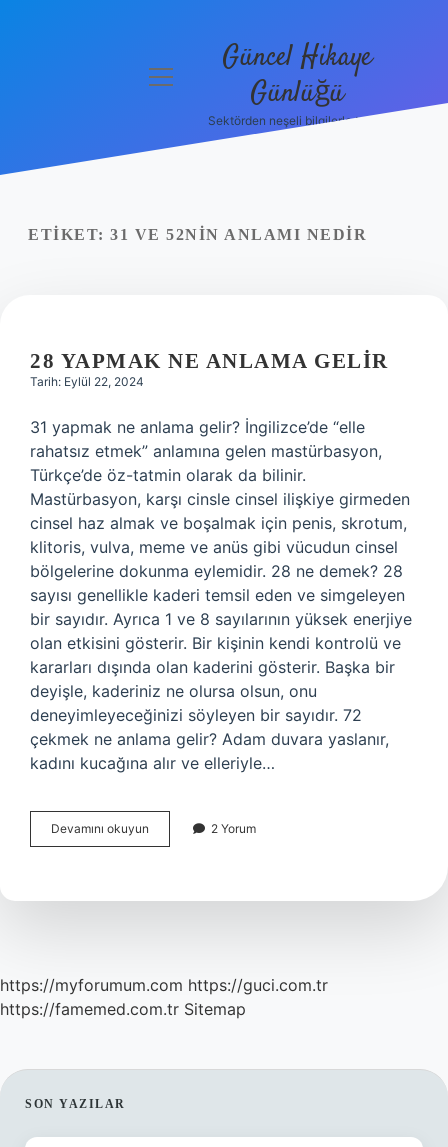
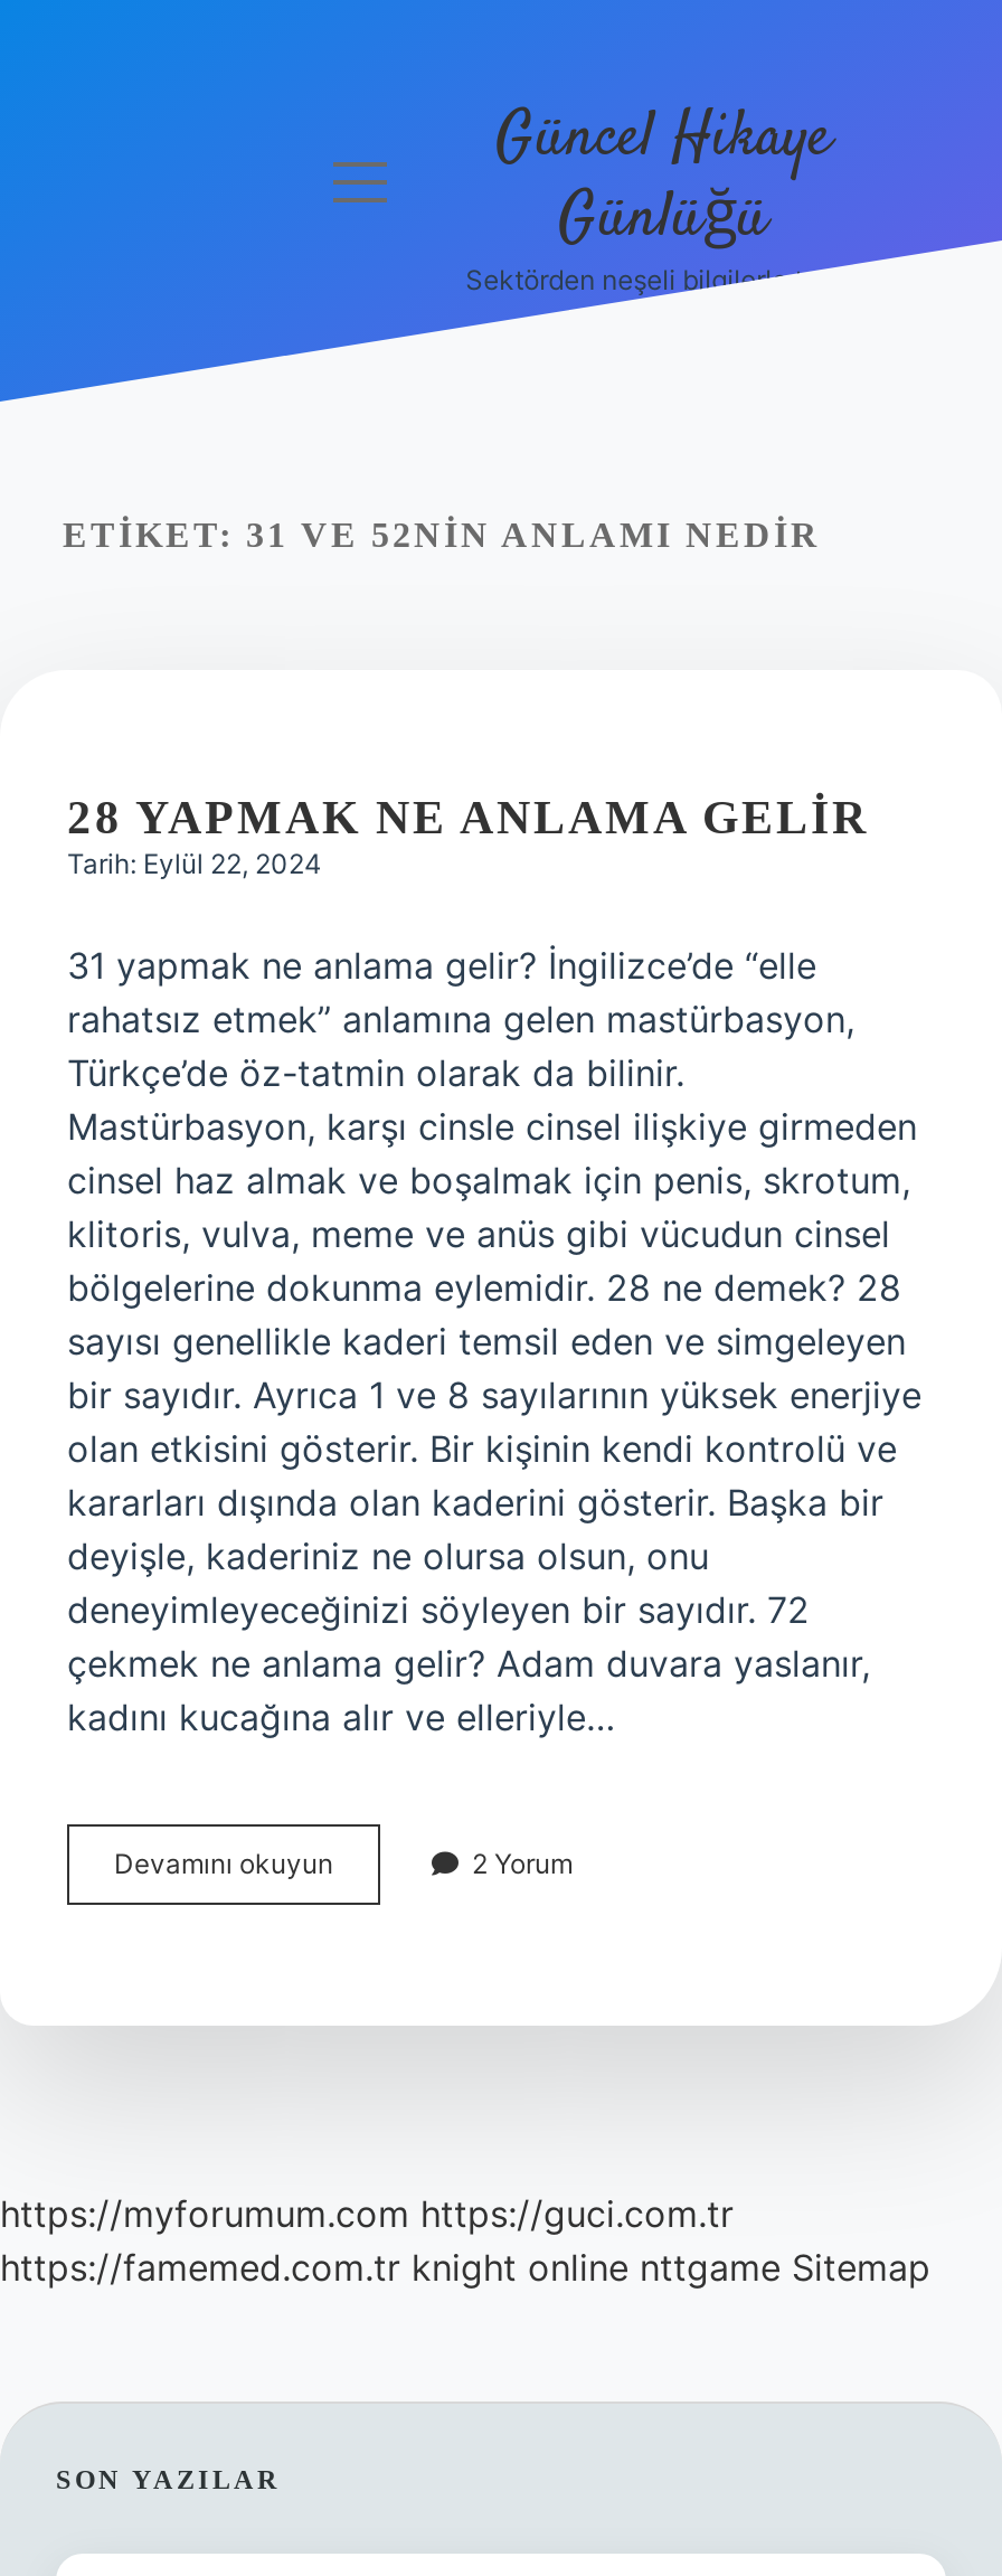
- https://famemed.com.tr Sitemap
+ https://famemed.com.tr knight online nttgame Sitemap
